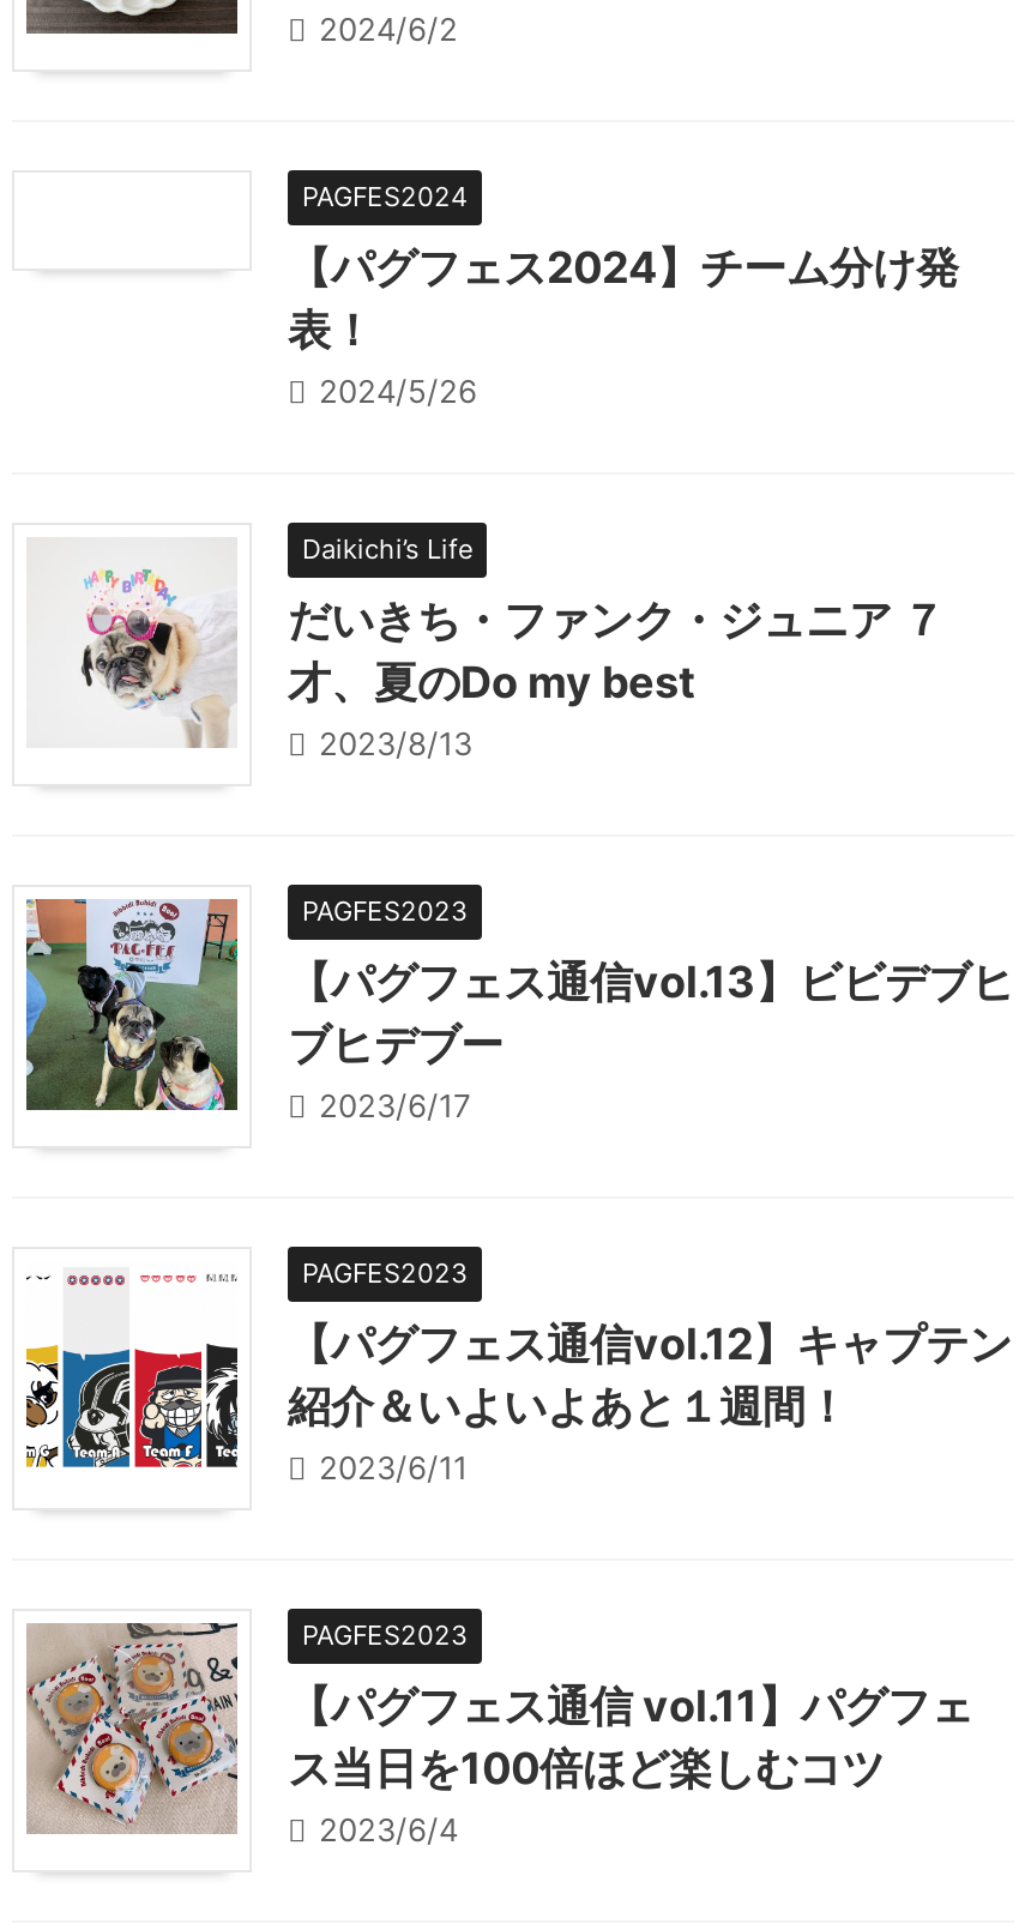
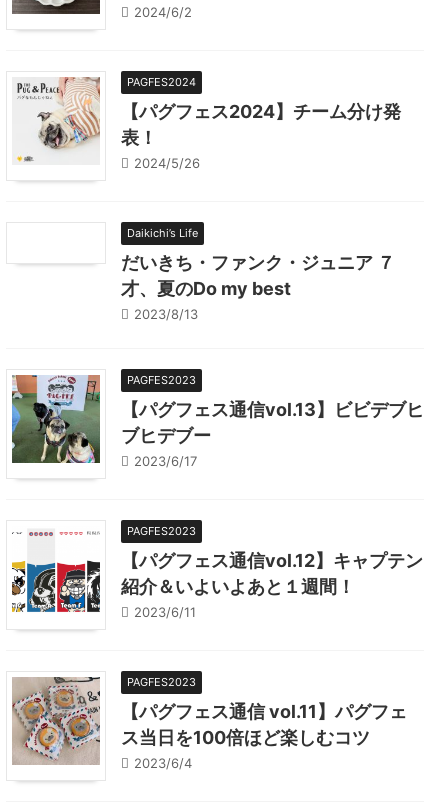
+ [image]

- [image]
